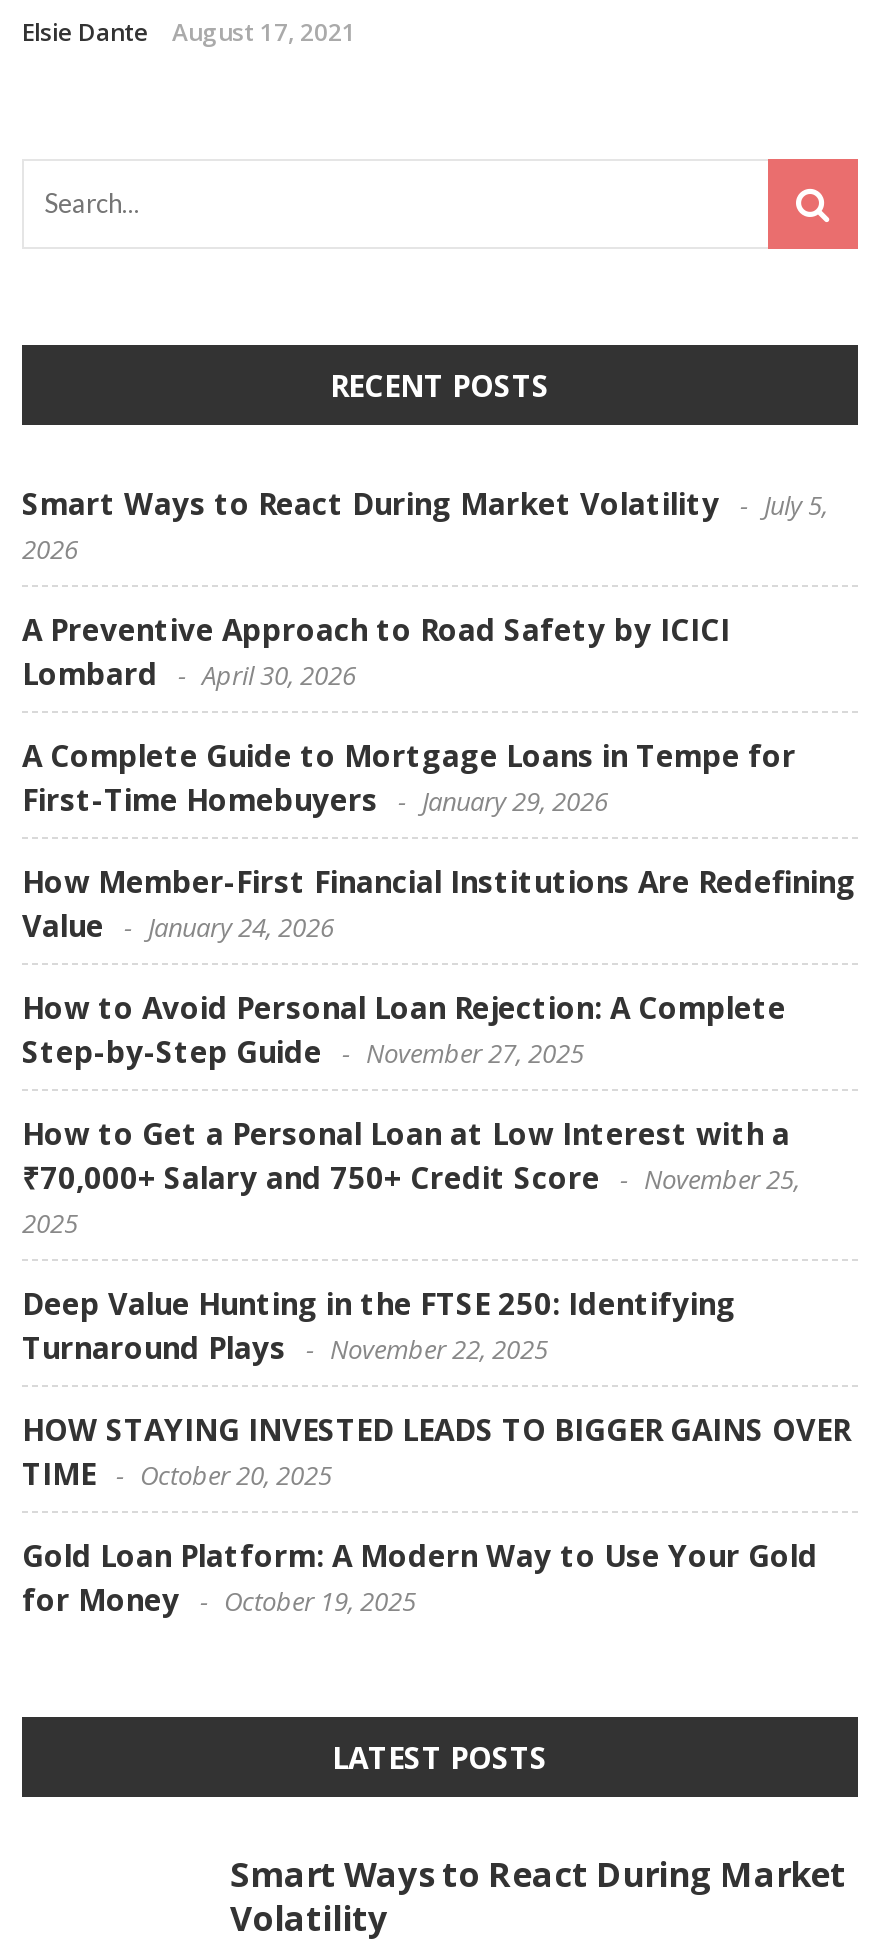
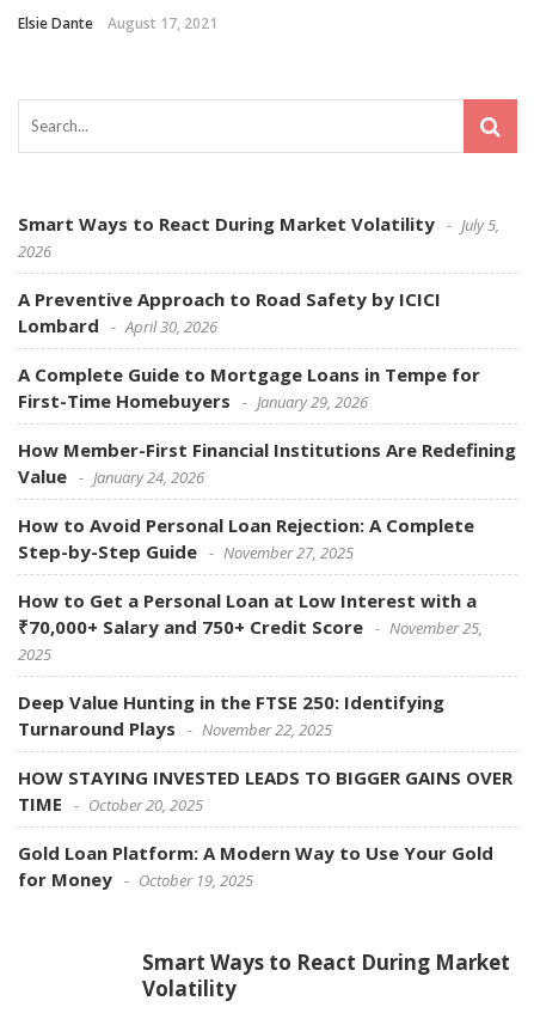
- RECENT POSTS

- LATEST POSTS
